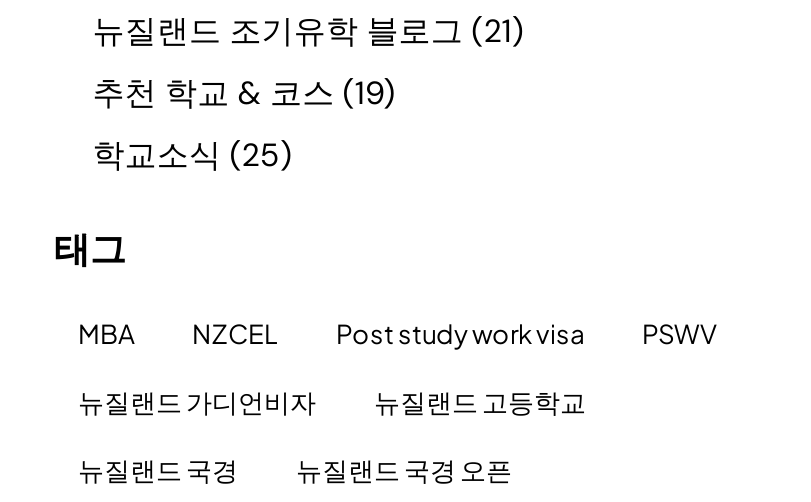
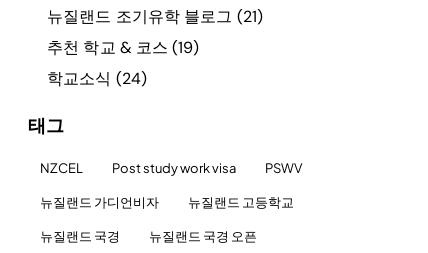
- 학교소식 (25)
+ 학교소식 (24)

- MBA
